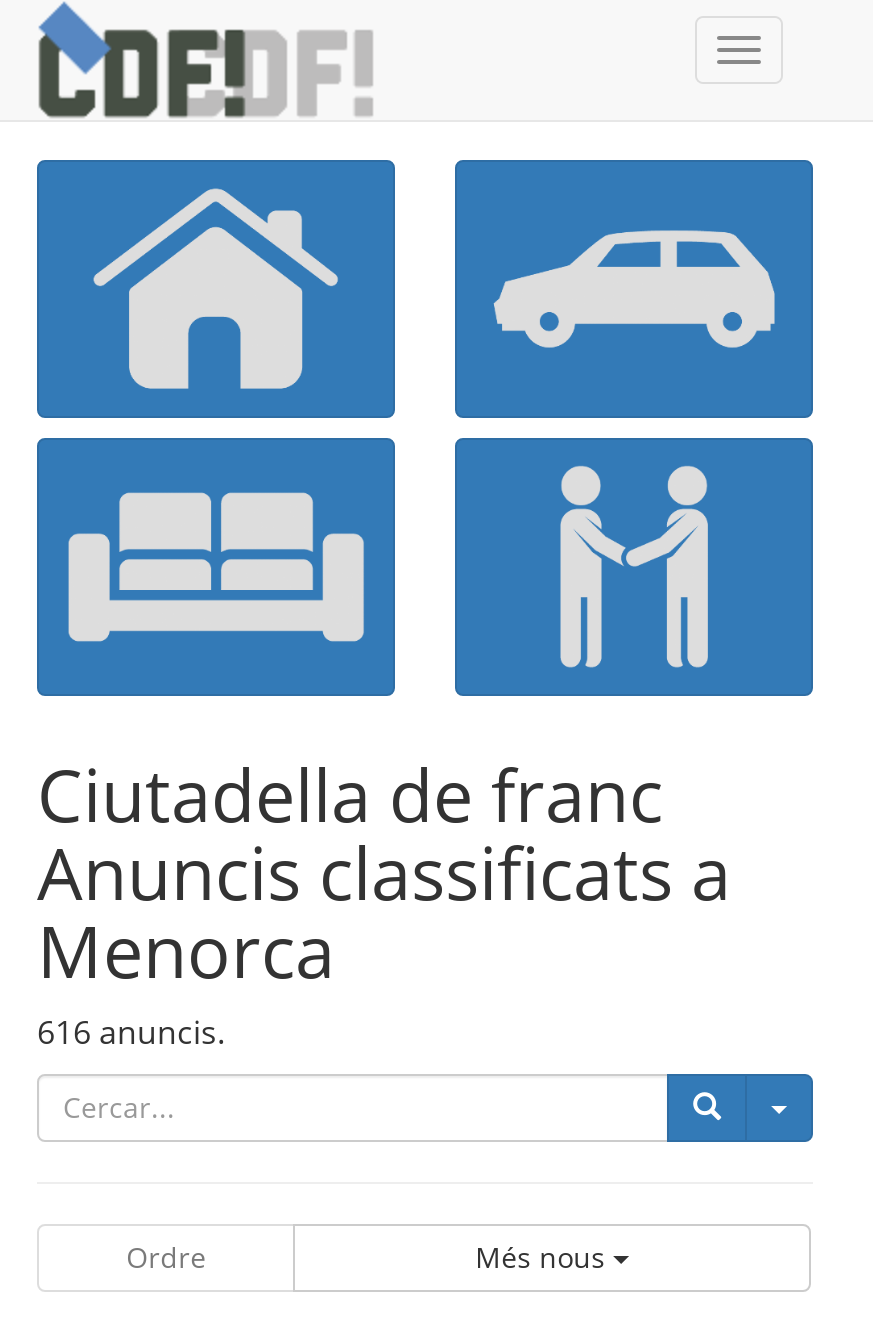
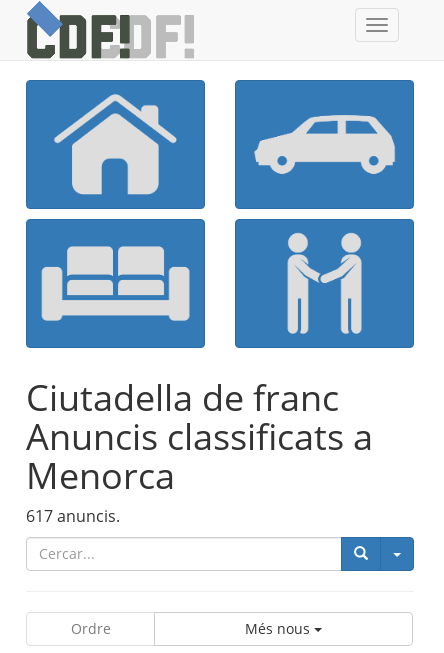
- 616 anuncis.
+ 617 anuncis.
